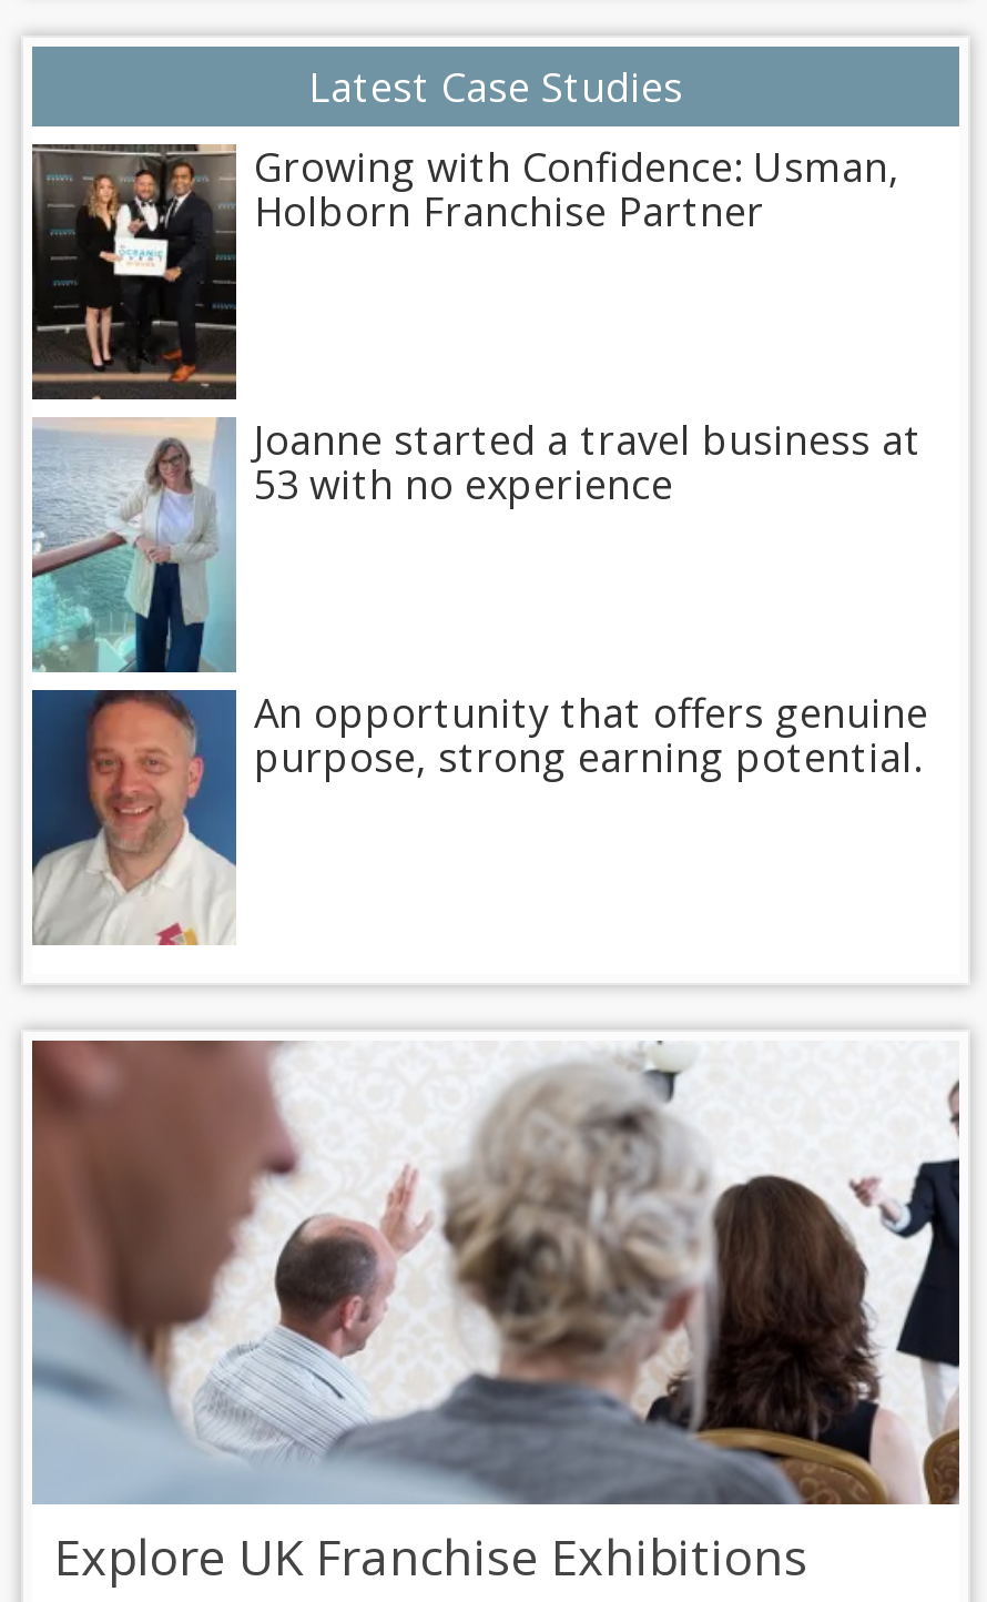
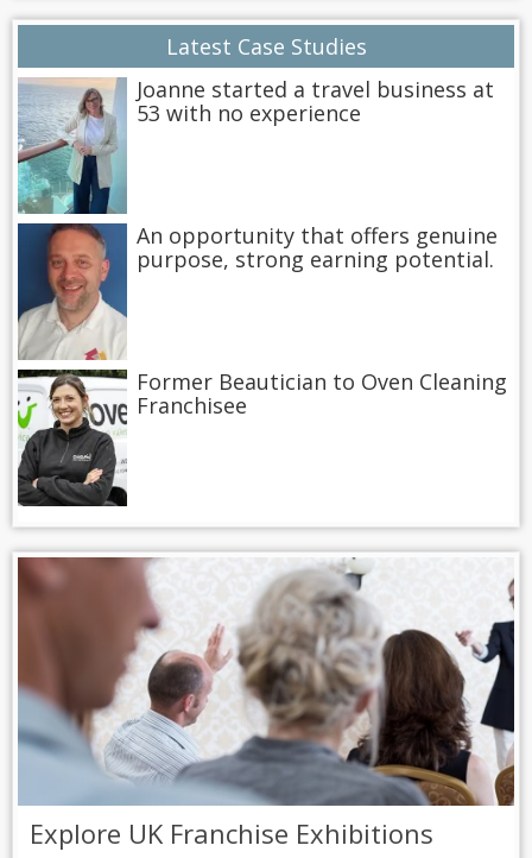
- [image]
- Growing with Confidence: Usman,
- Holborn Franchise Partner

moved up: [image] | Joanne started a travel business at | 53 with no experience | An opportunity that offers genuine | purpose, strong earning potential.

+ [image]
+ Former Beautician to Oven Cleaning
+ Franchisee
